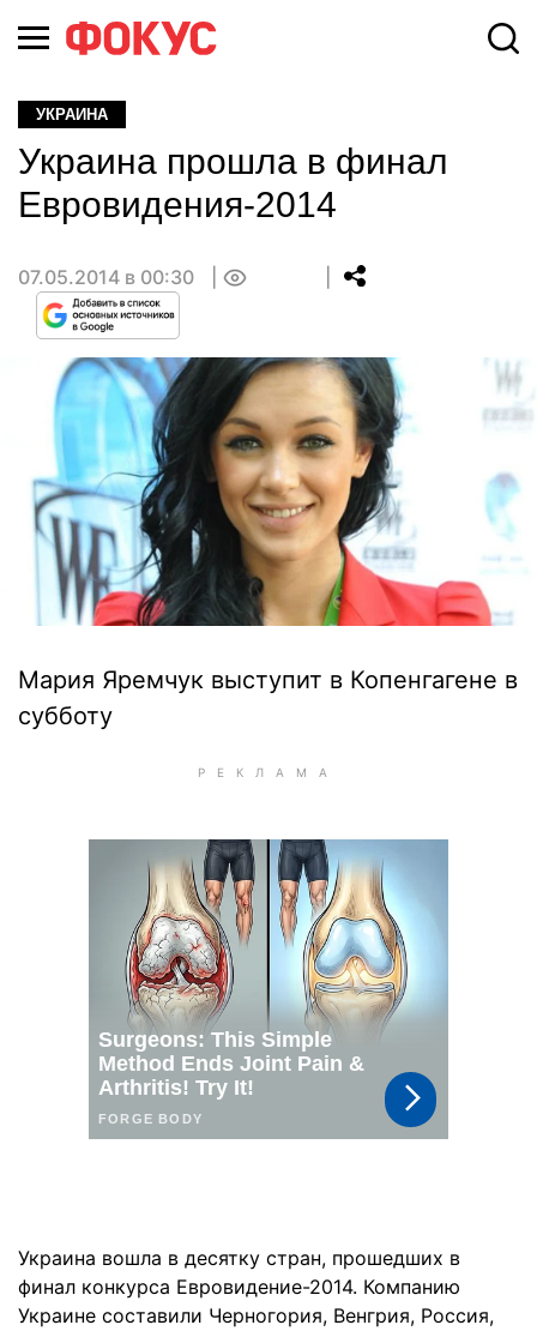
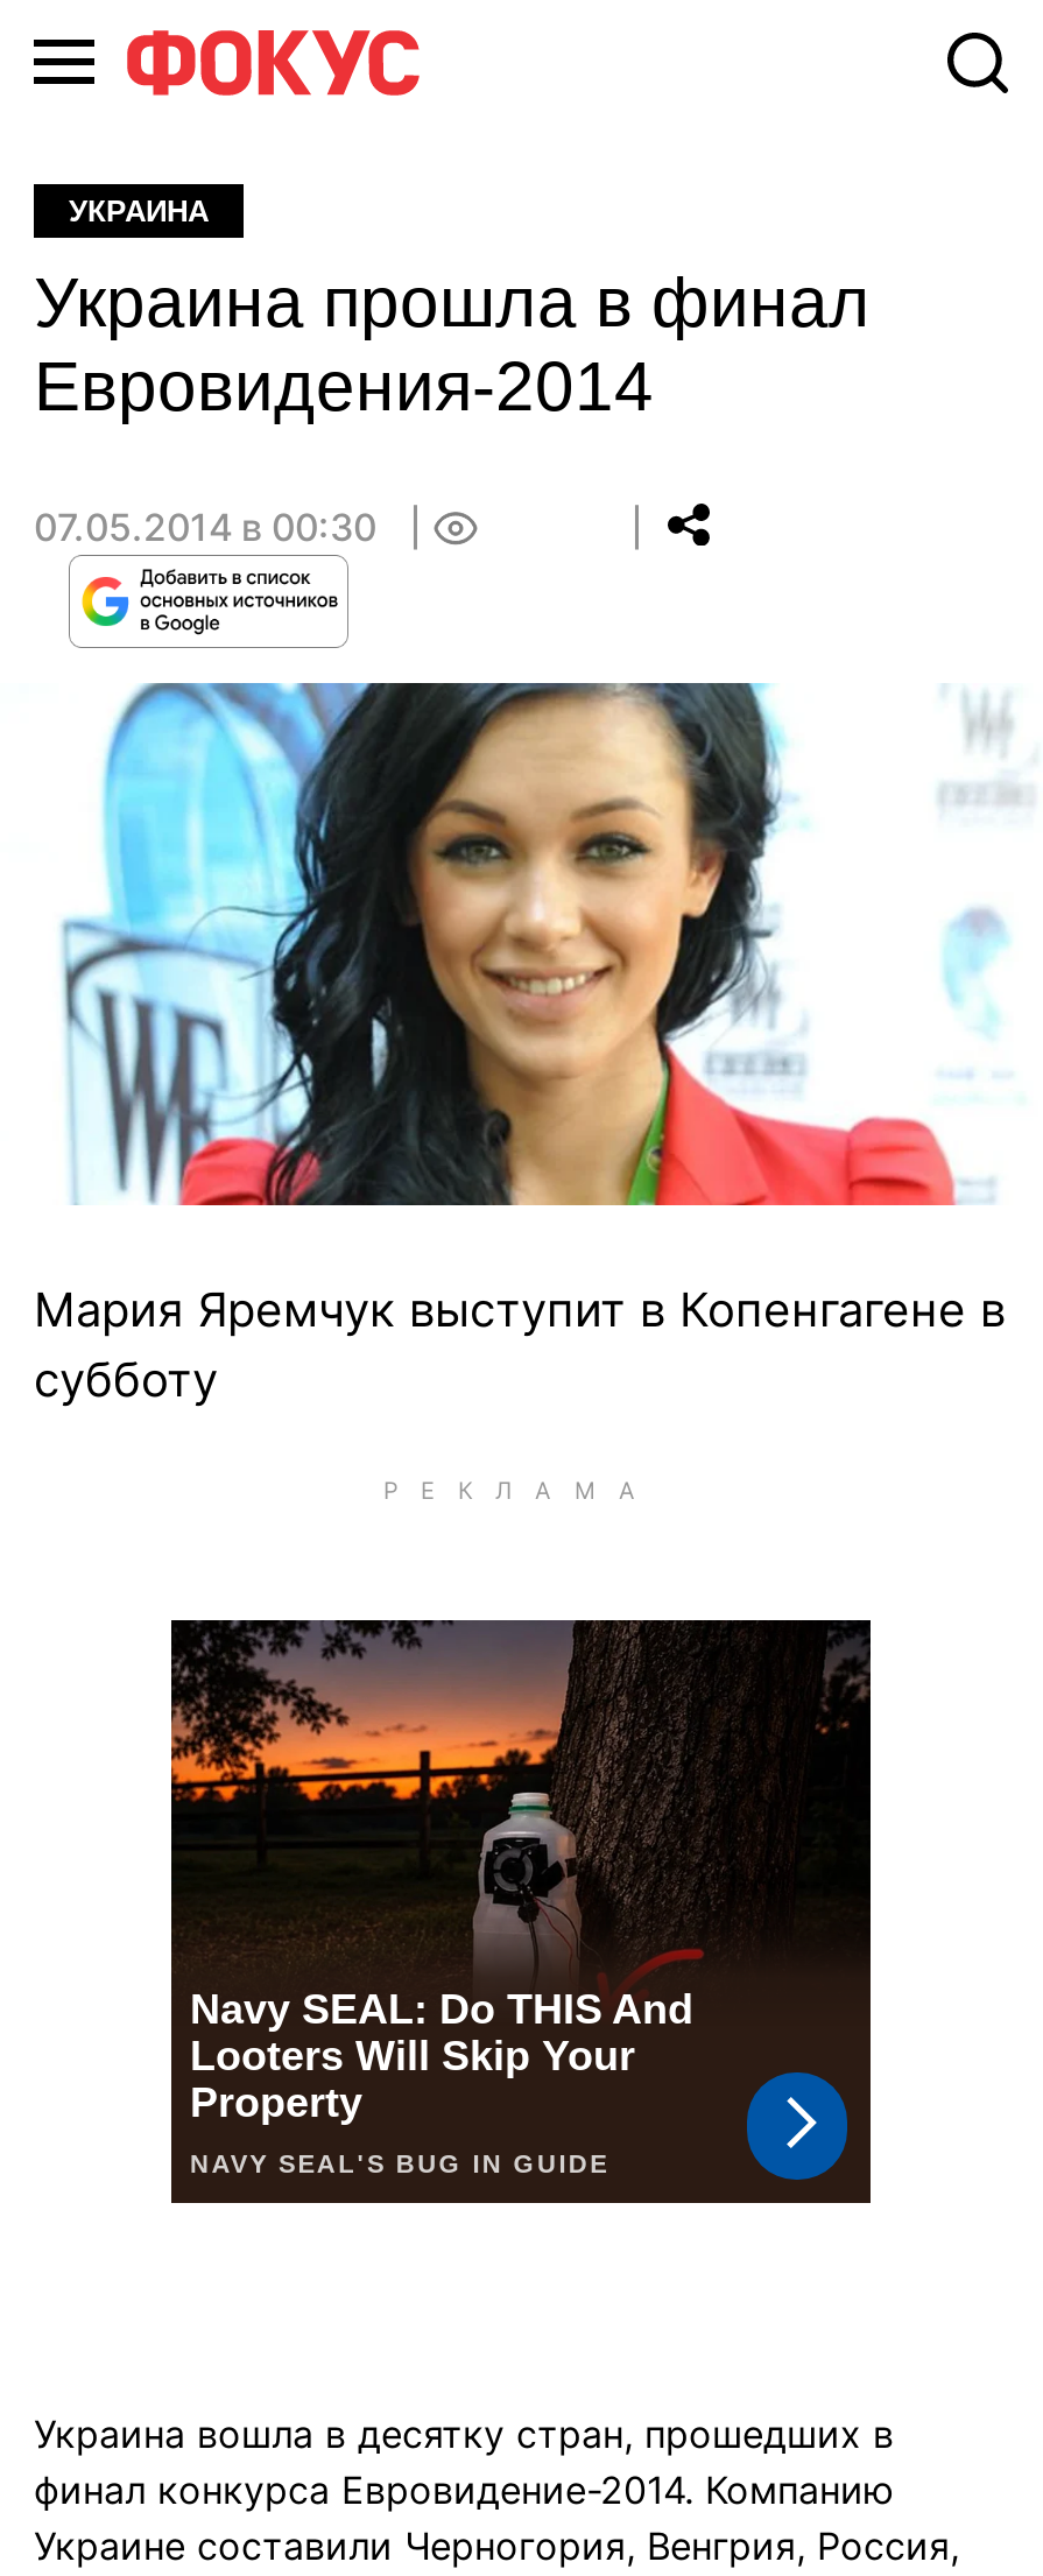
- [image]
+ [image]
